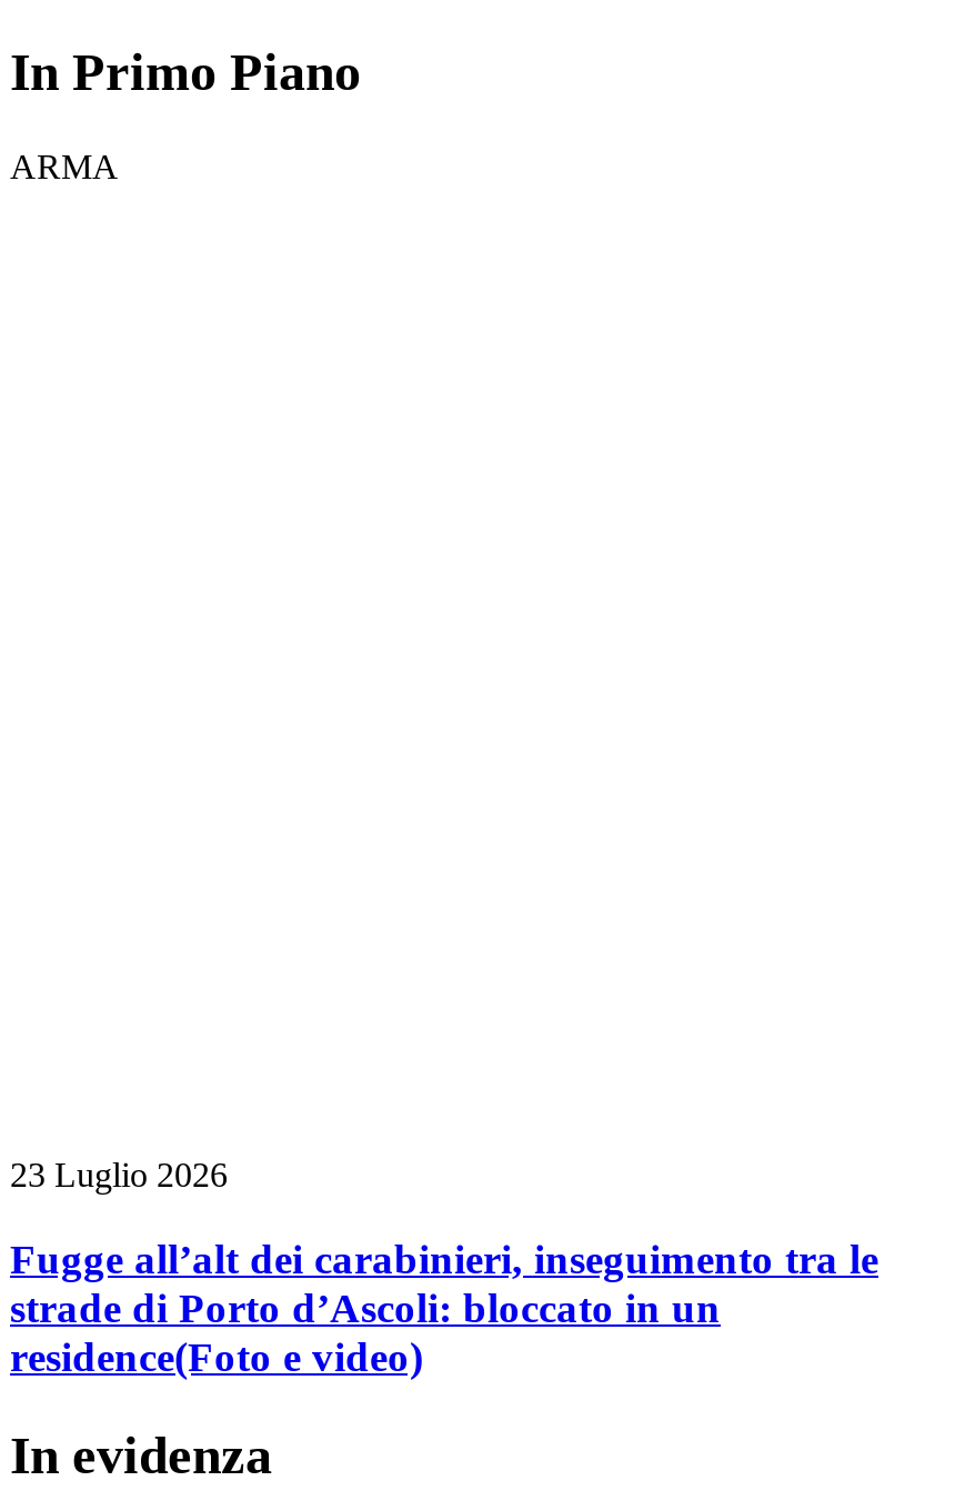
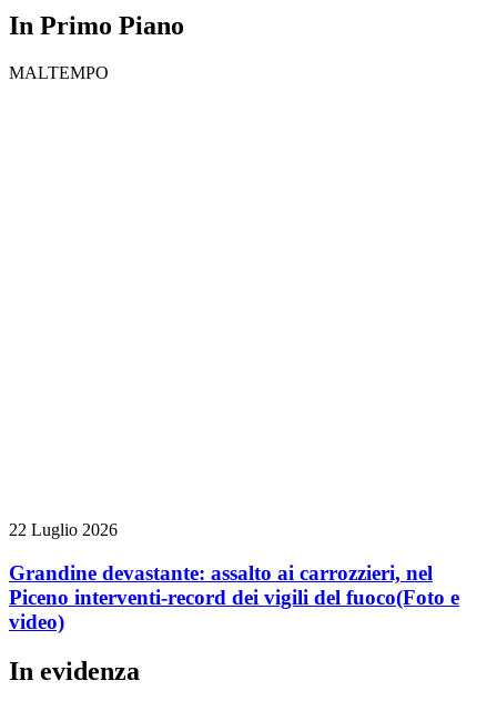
- ARMA
+ MALTEMPO

- 23 Luglio 2026
+ 22 Luglio 2026

- Fugge all’alt dei carabinieri, inseguimento tra le
- strade di Porto d’Ascoli: bloccato in un
- residence(Foto e video)
+ Grandine devastante: assalto ai carrozzieri, nel
+ Piceno interventi-record dei vigili del fuoco(Foto e
+ video)
